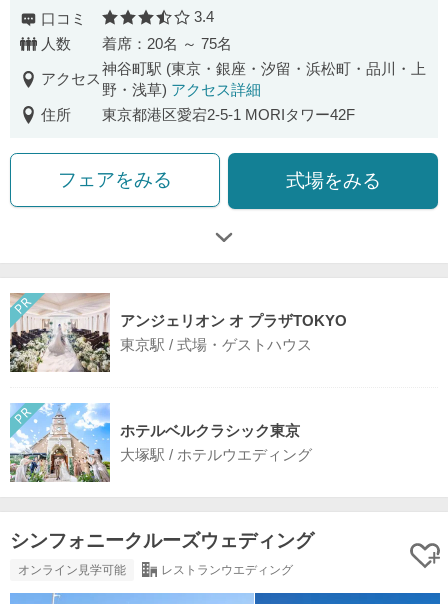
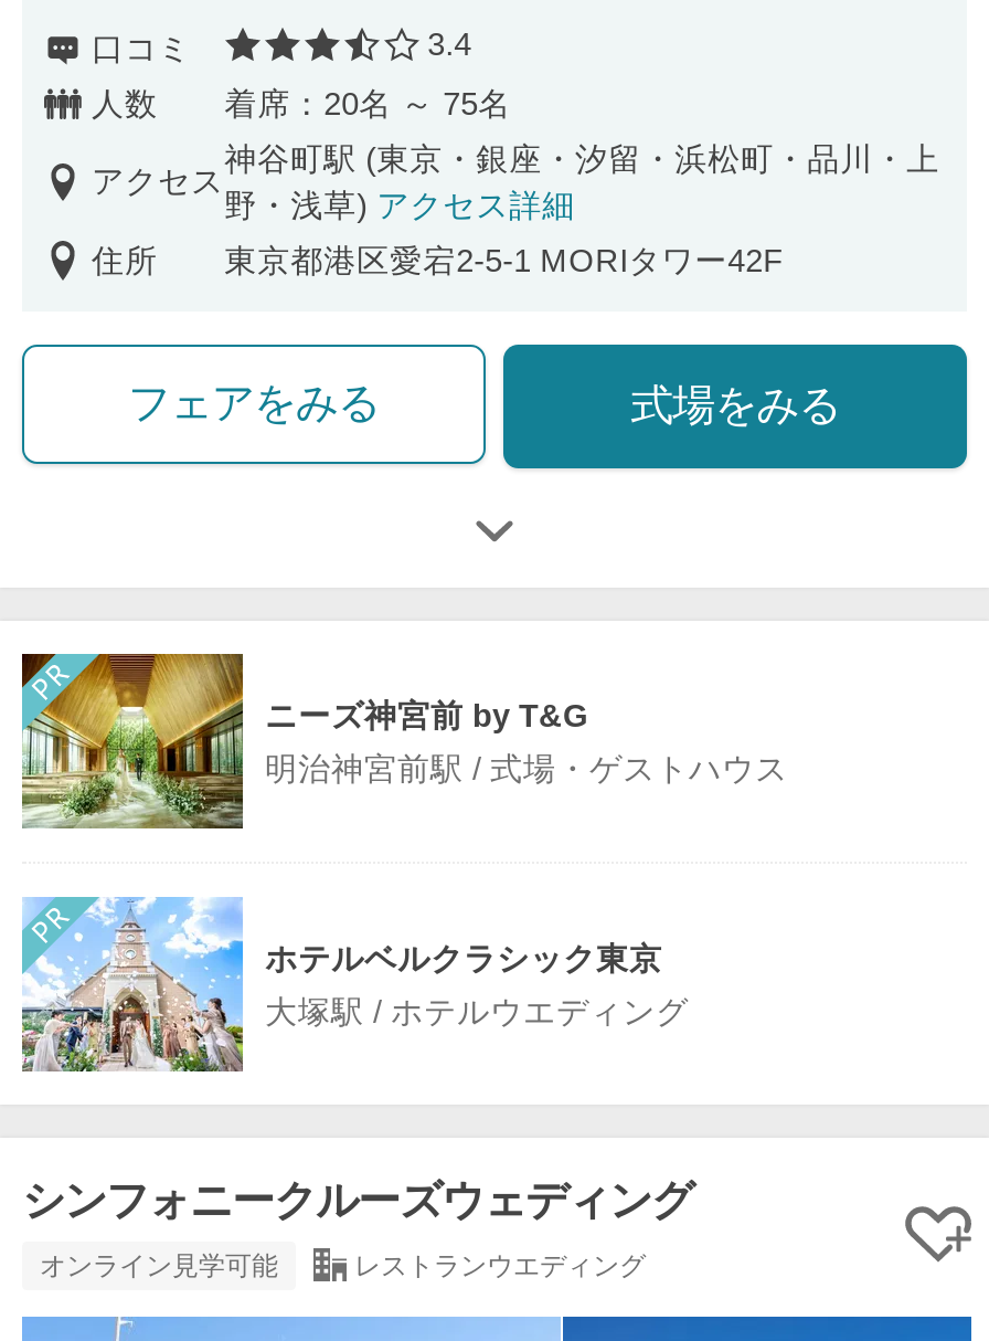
- [image]
- アンジェリオン オ プラザTOKYO
+ [image]
+ ニーズ神宮前 by T&G

- 東京駅 / 式場・ゲストハウス
+ 明治神宮前駅 / 式場・ゲストハウス
